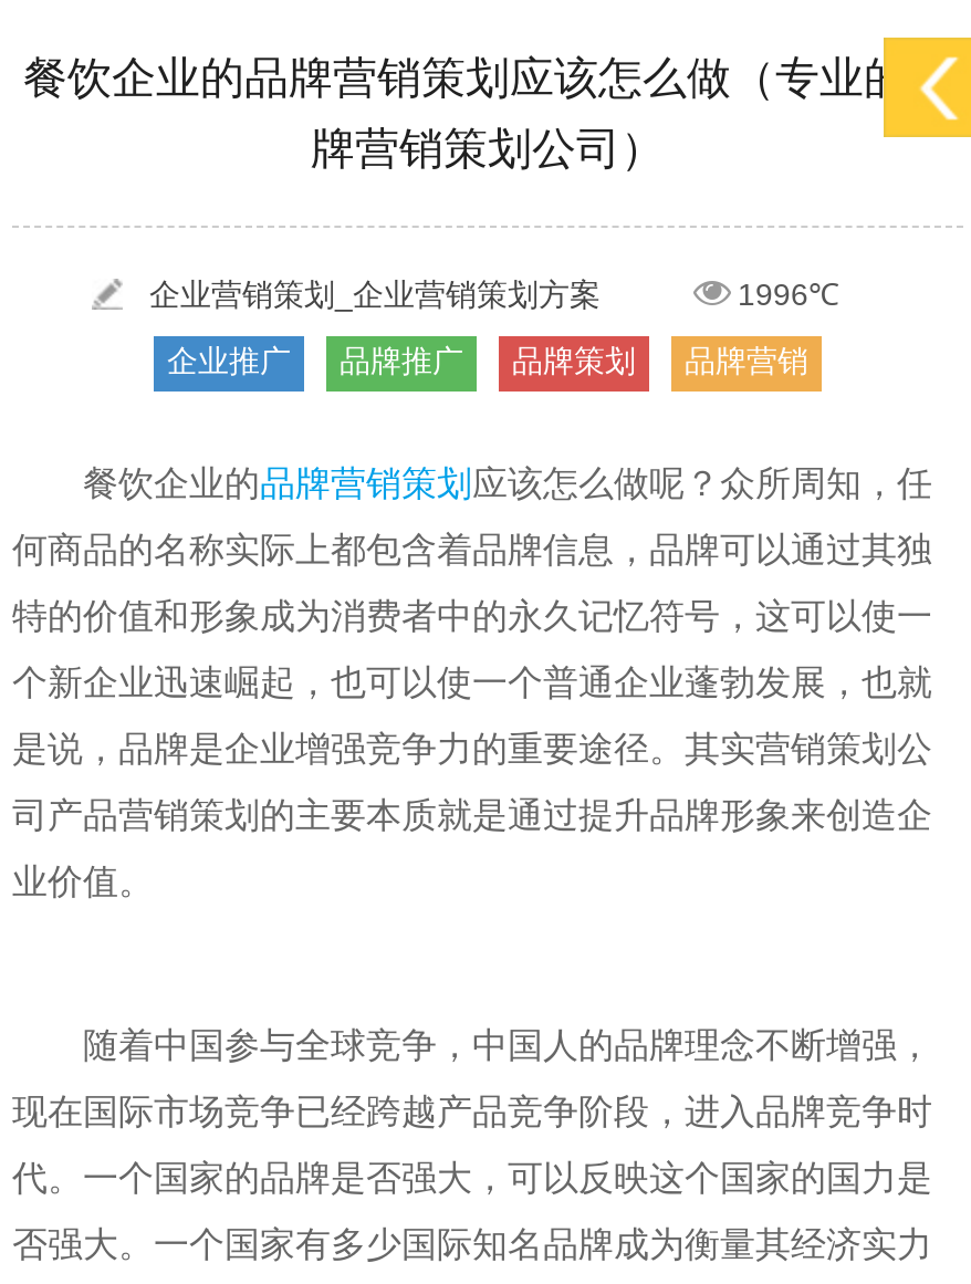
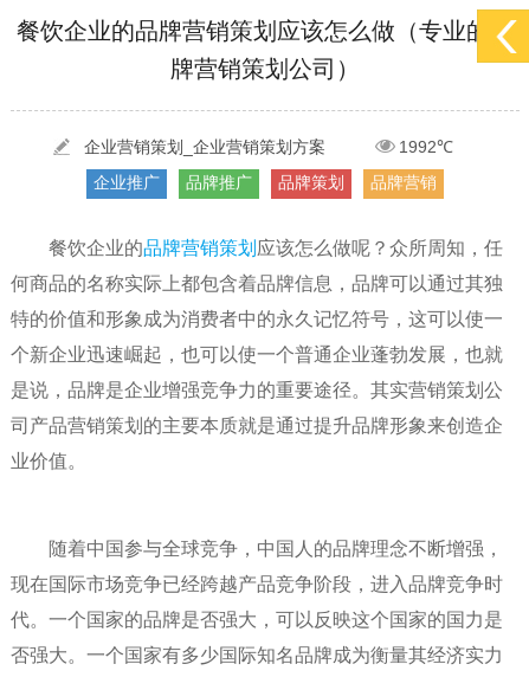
- 1996℃
+ 1992℃
